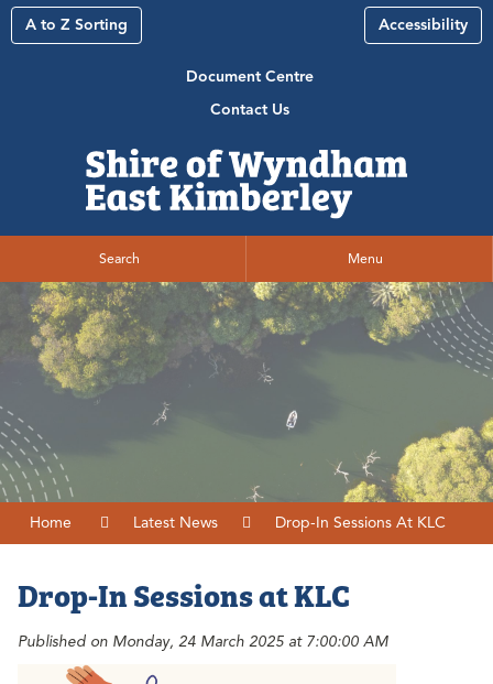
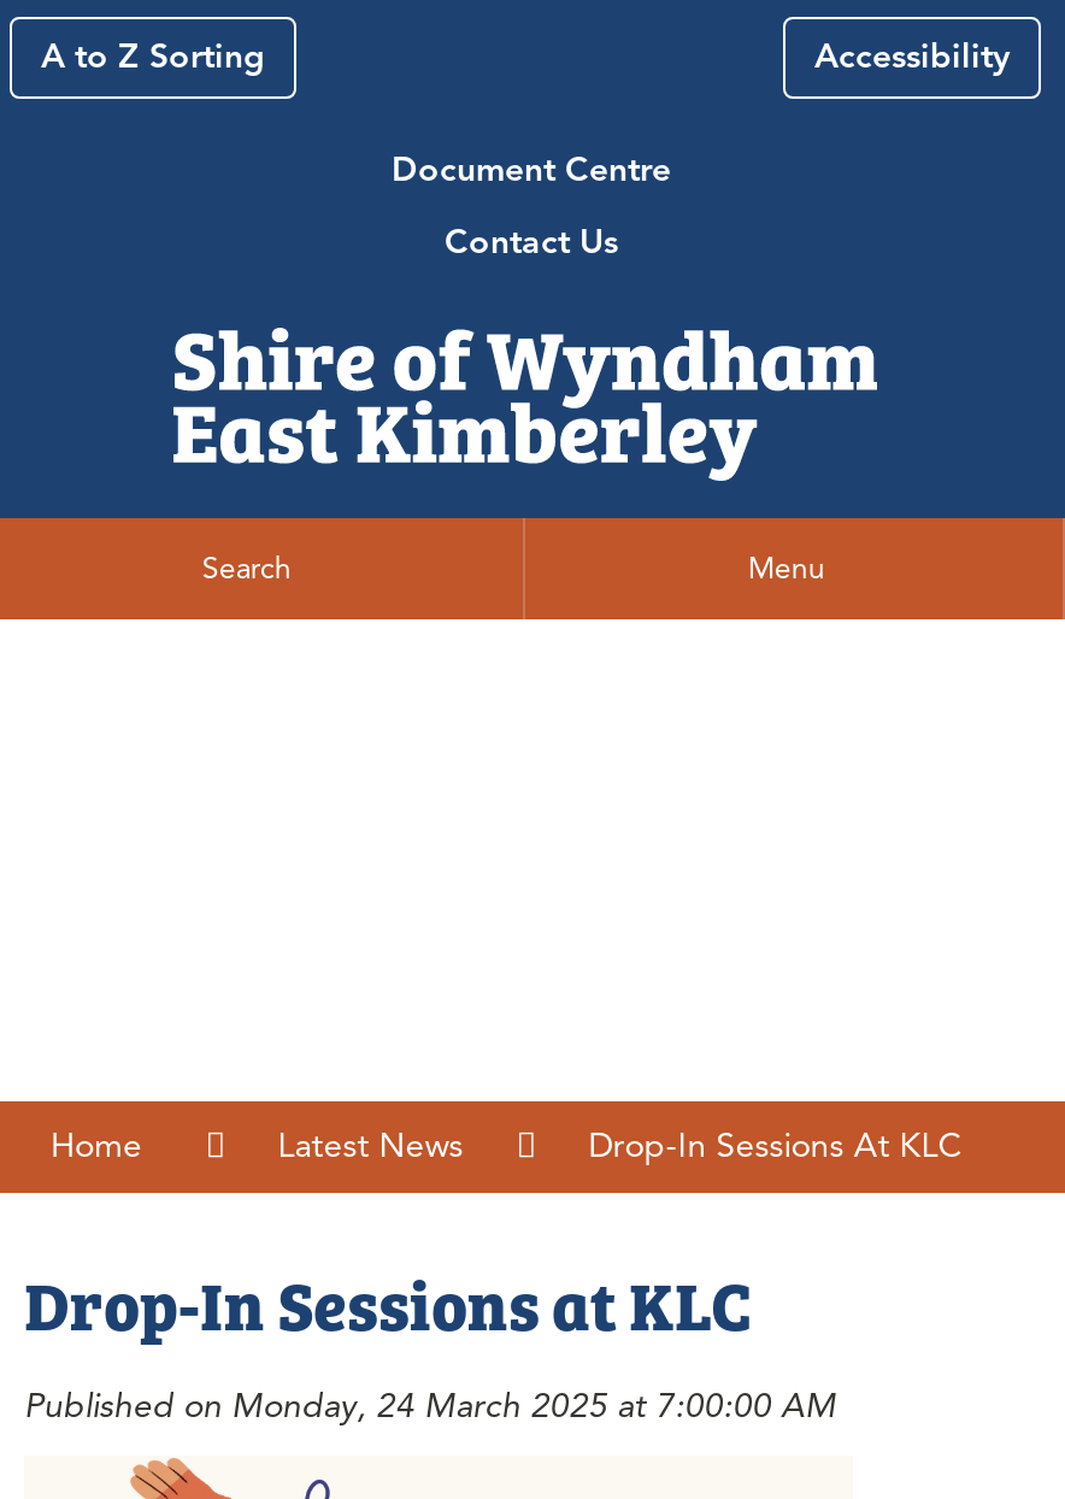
- [image]
